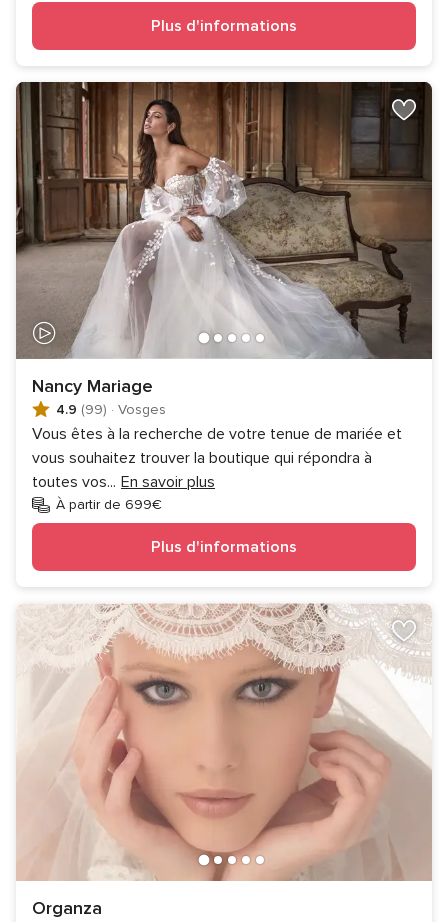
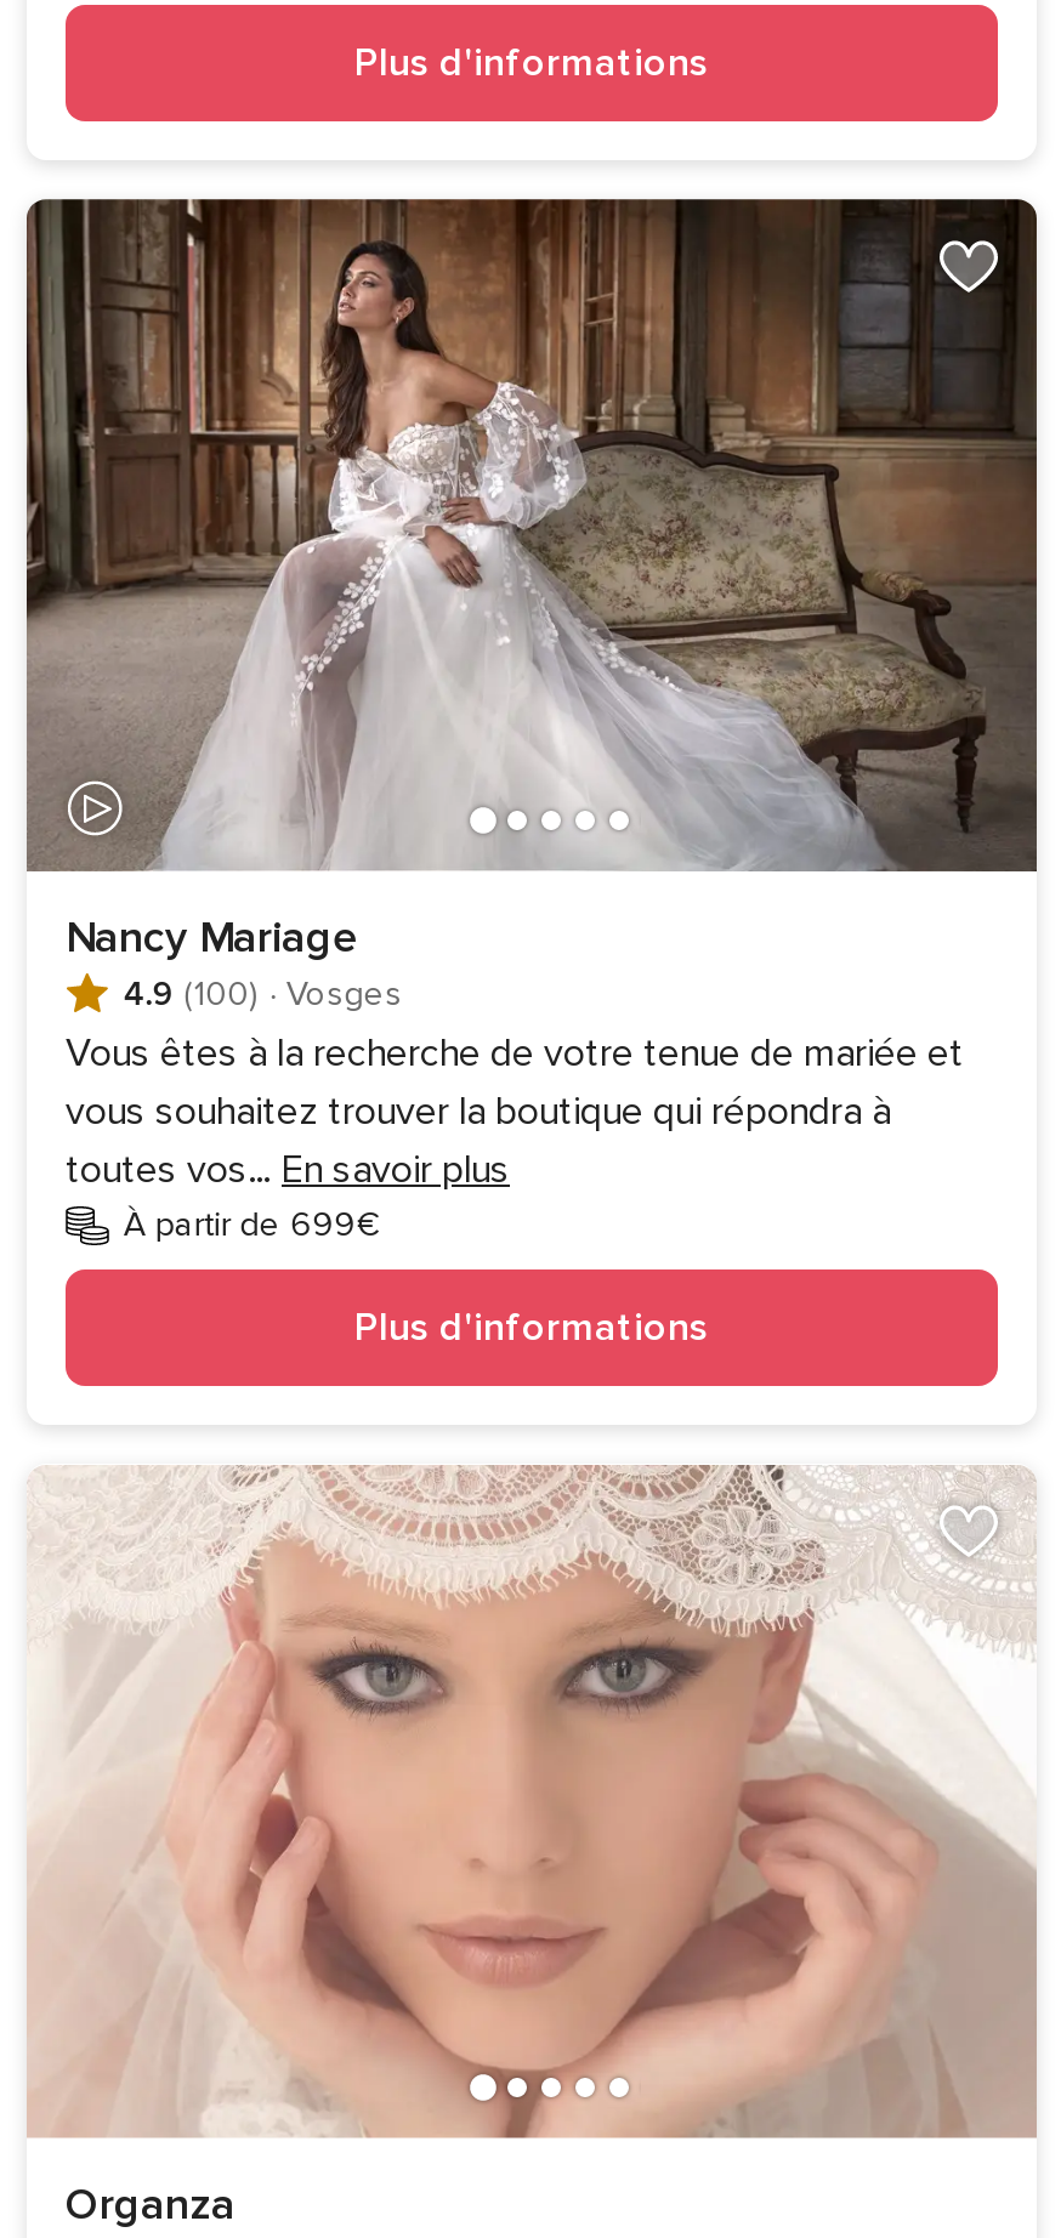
- 4.9 (99) · Vosges
+ 4.9 (100) · Vosges
